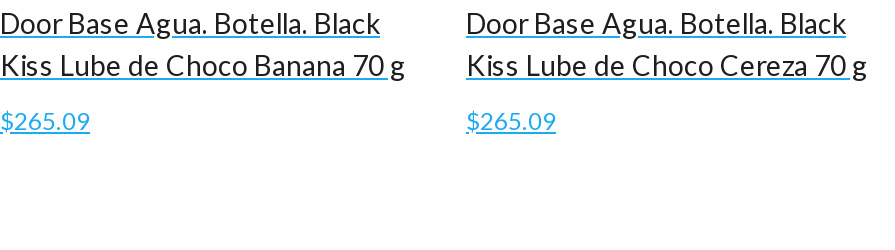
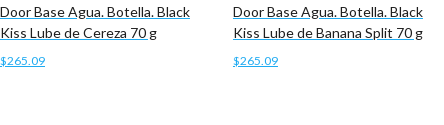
- Kiss Lube de Choco Banana 70 g
+ Kiss Lube de Cereza 70 g

- Kiss Lube de Choco Cereza 70 g
+ Kiss Lube de Banana Split 70 g
